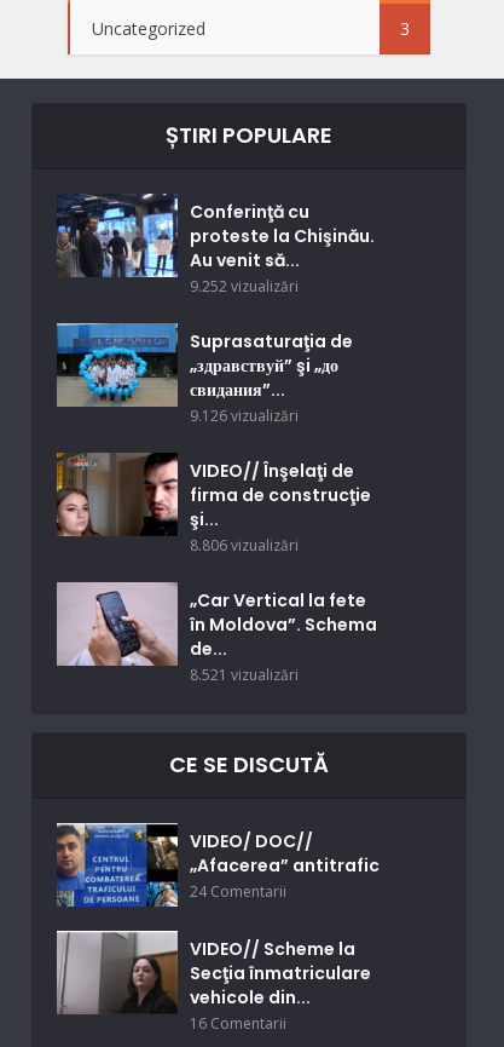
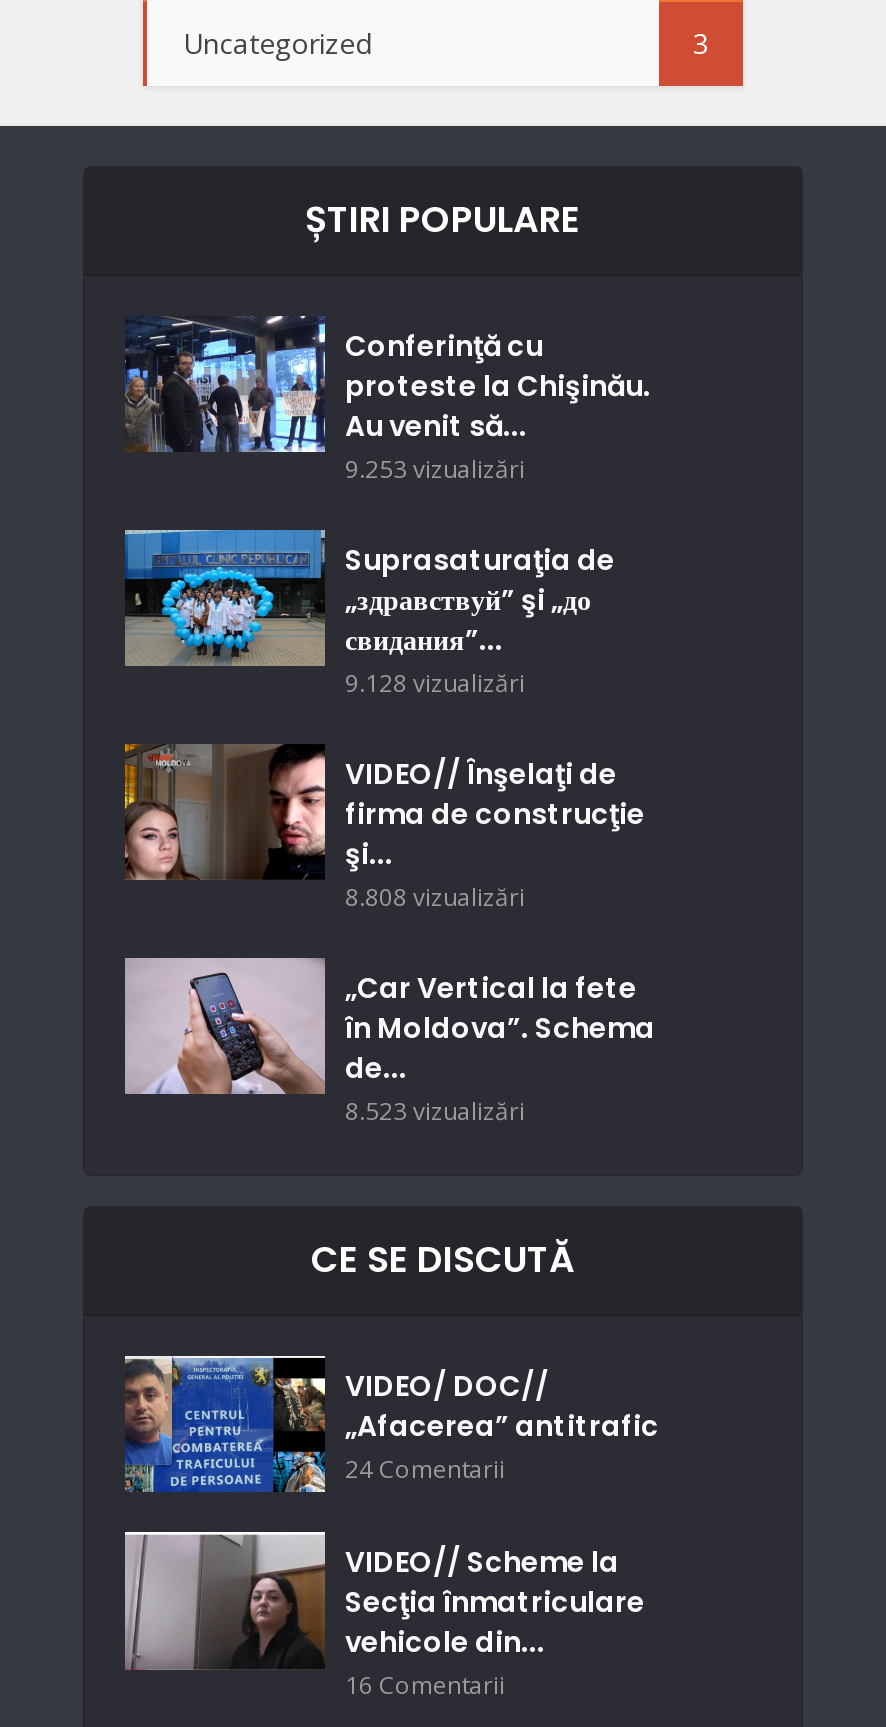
- 9.252 vizualizări
+ 9.253 vizualizări

- 9.126 vizualizări
+ 9.128 vizualizări

- 8.806 vizualizări
+ 8.808 vizualizări

- 8.521 vizualizări
+ 8.523 vizualizări
